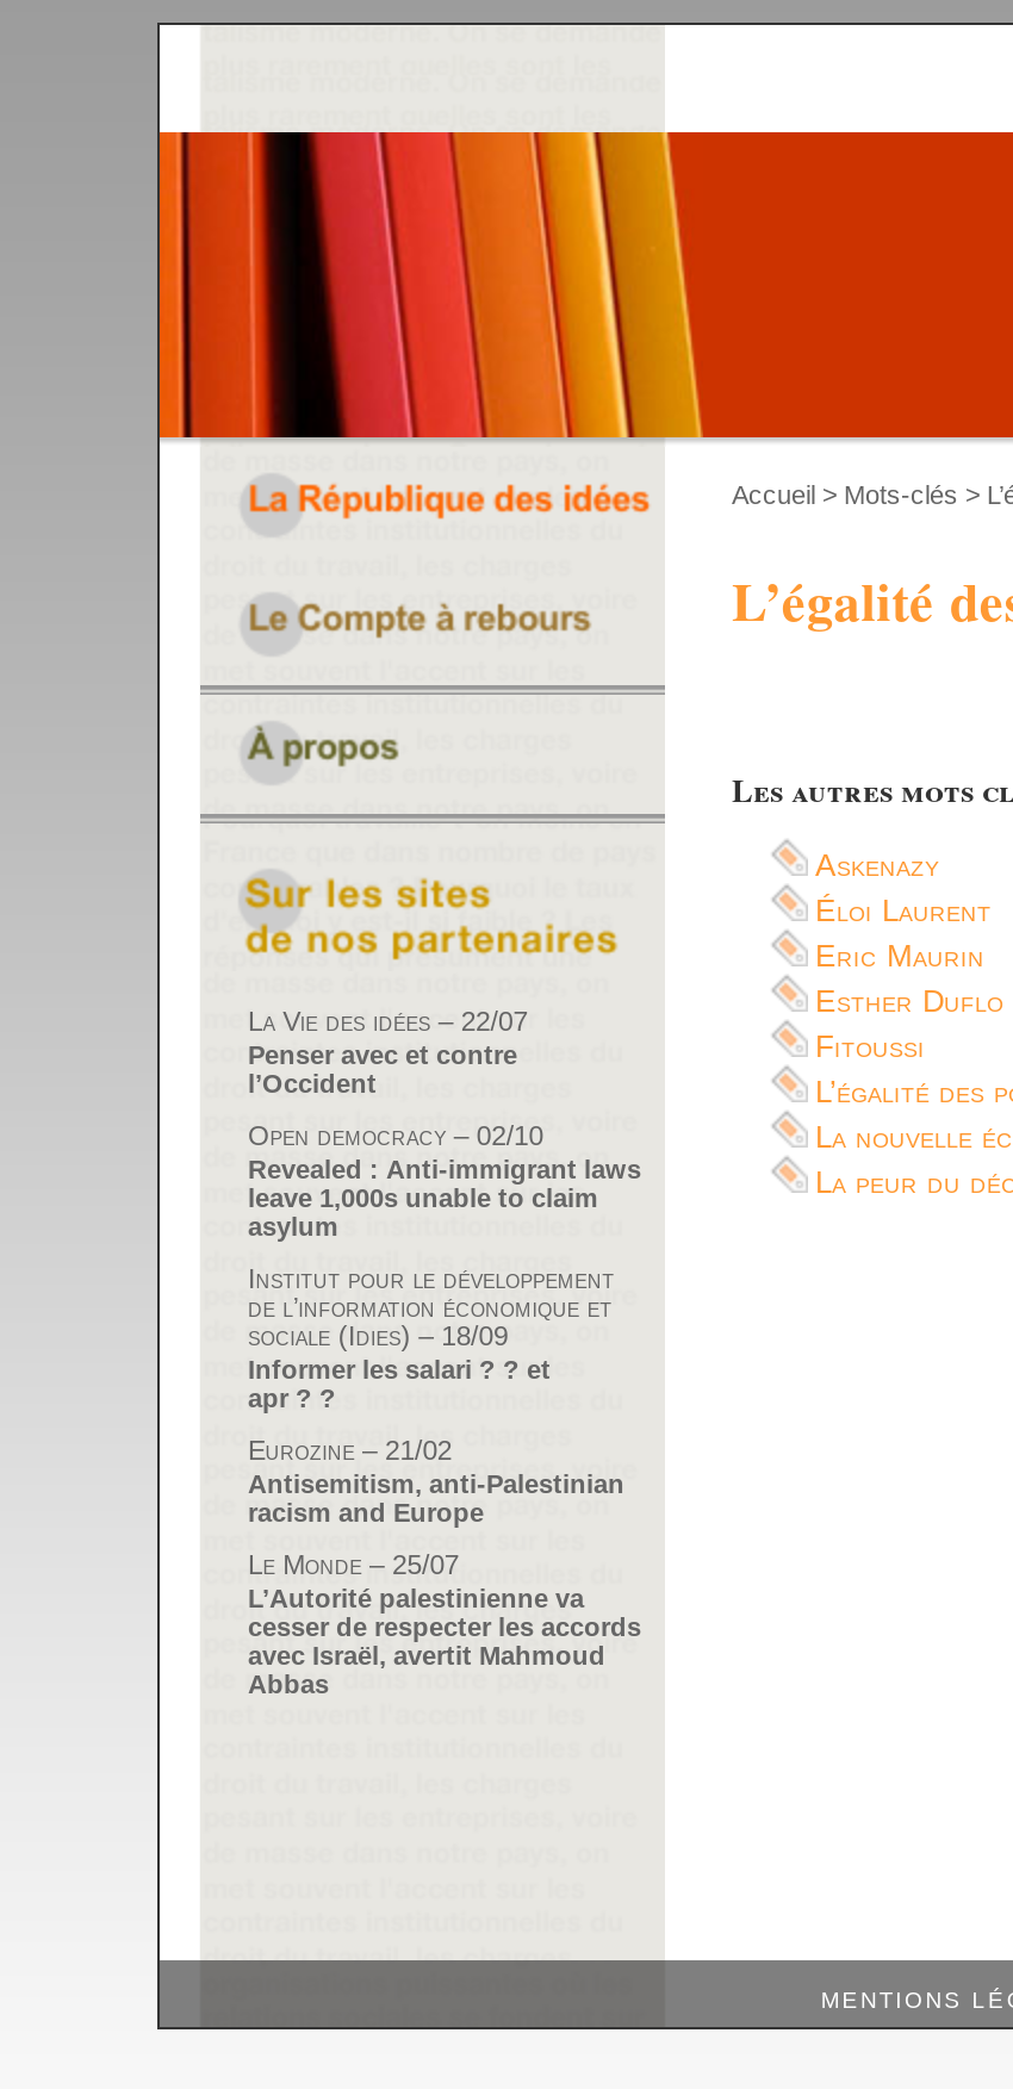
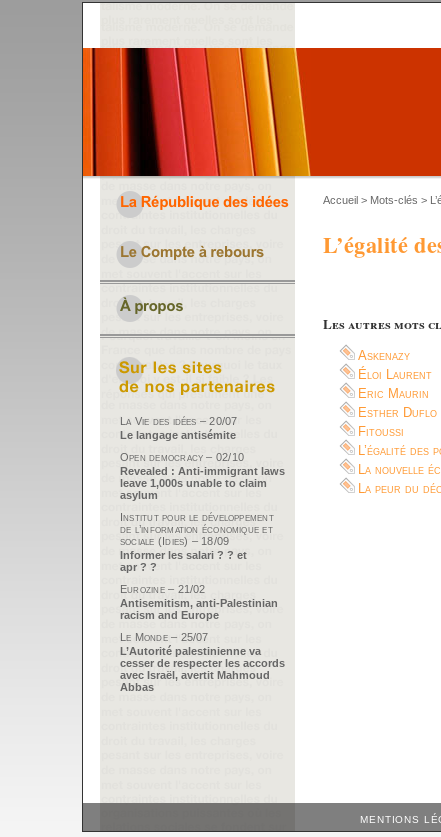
- La Vie des idées – 22/07
- Penser avec et contre
- l’Occident
+ La Vie des idées – 20/07
+ Le langage antisémite
